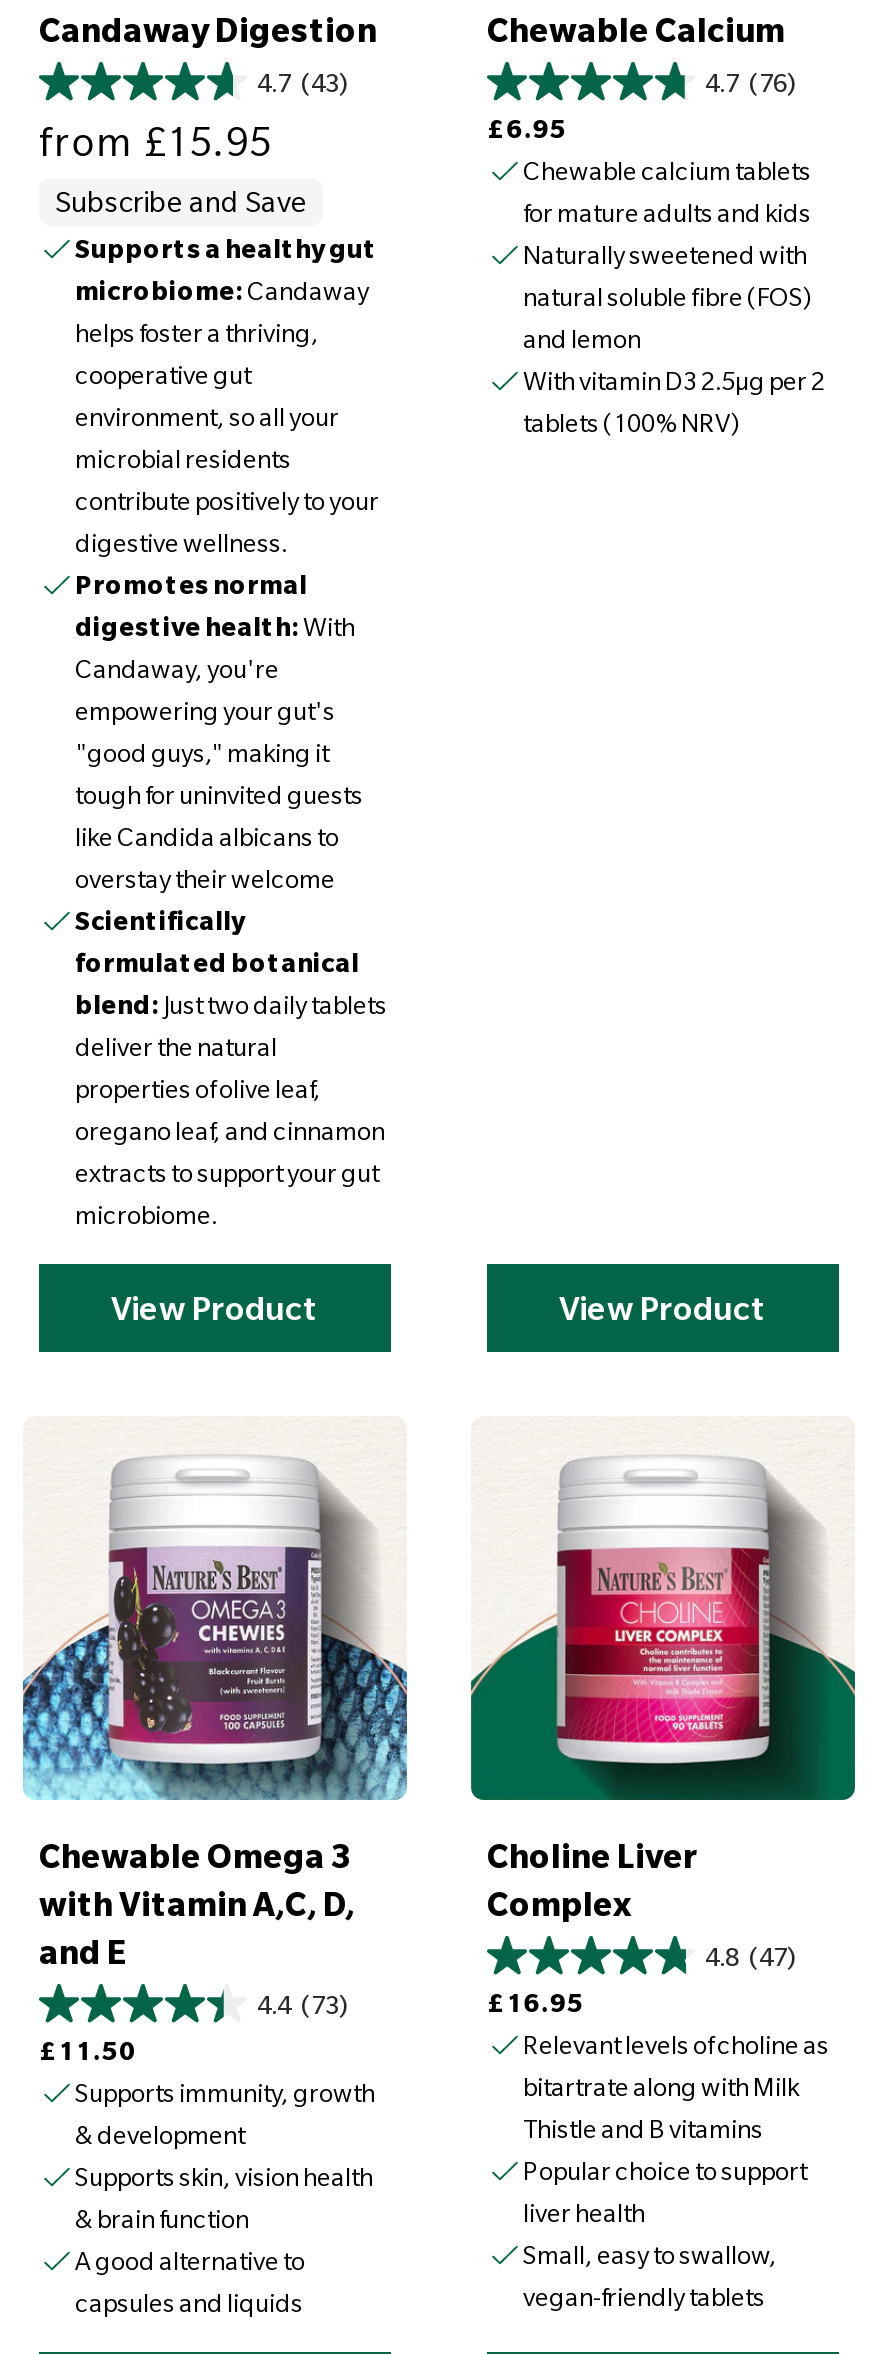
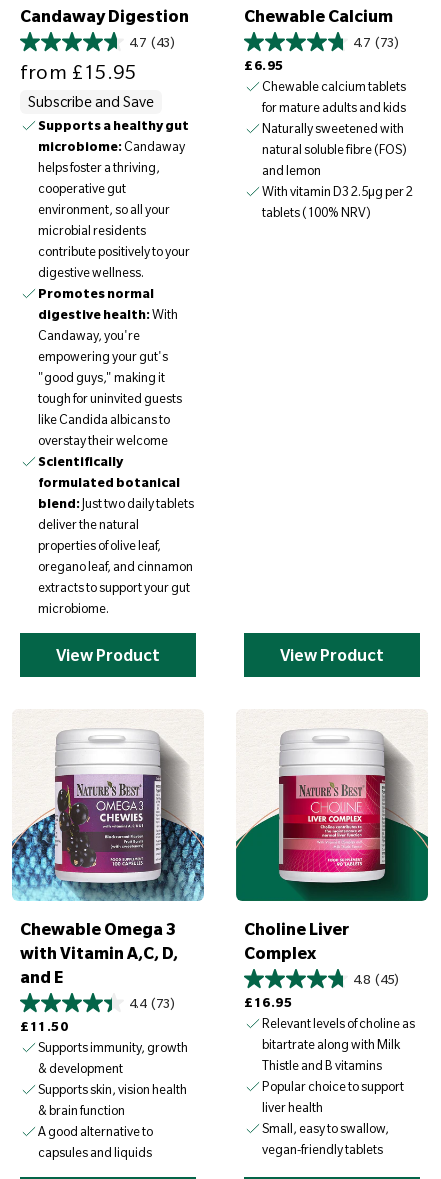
- 4.7 (76)
+ 4.7 (73)

- 4.8 (47)
+ 4.8 (45)
